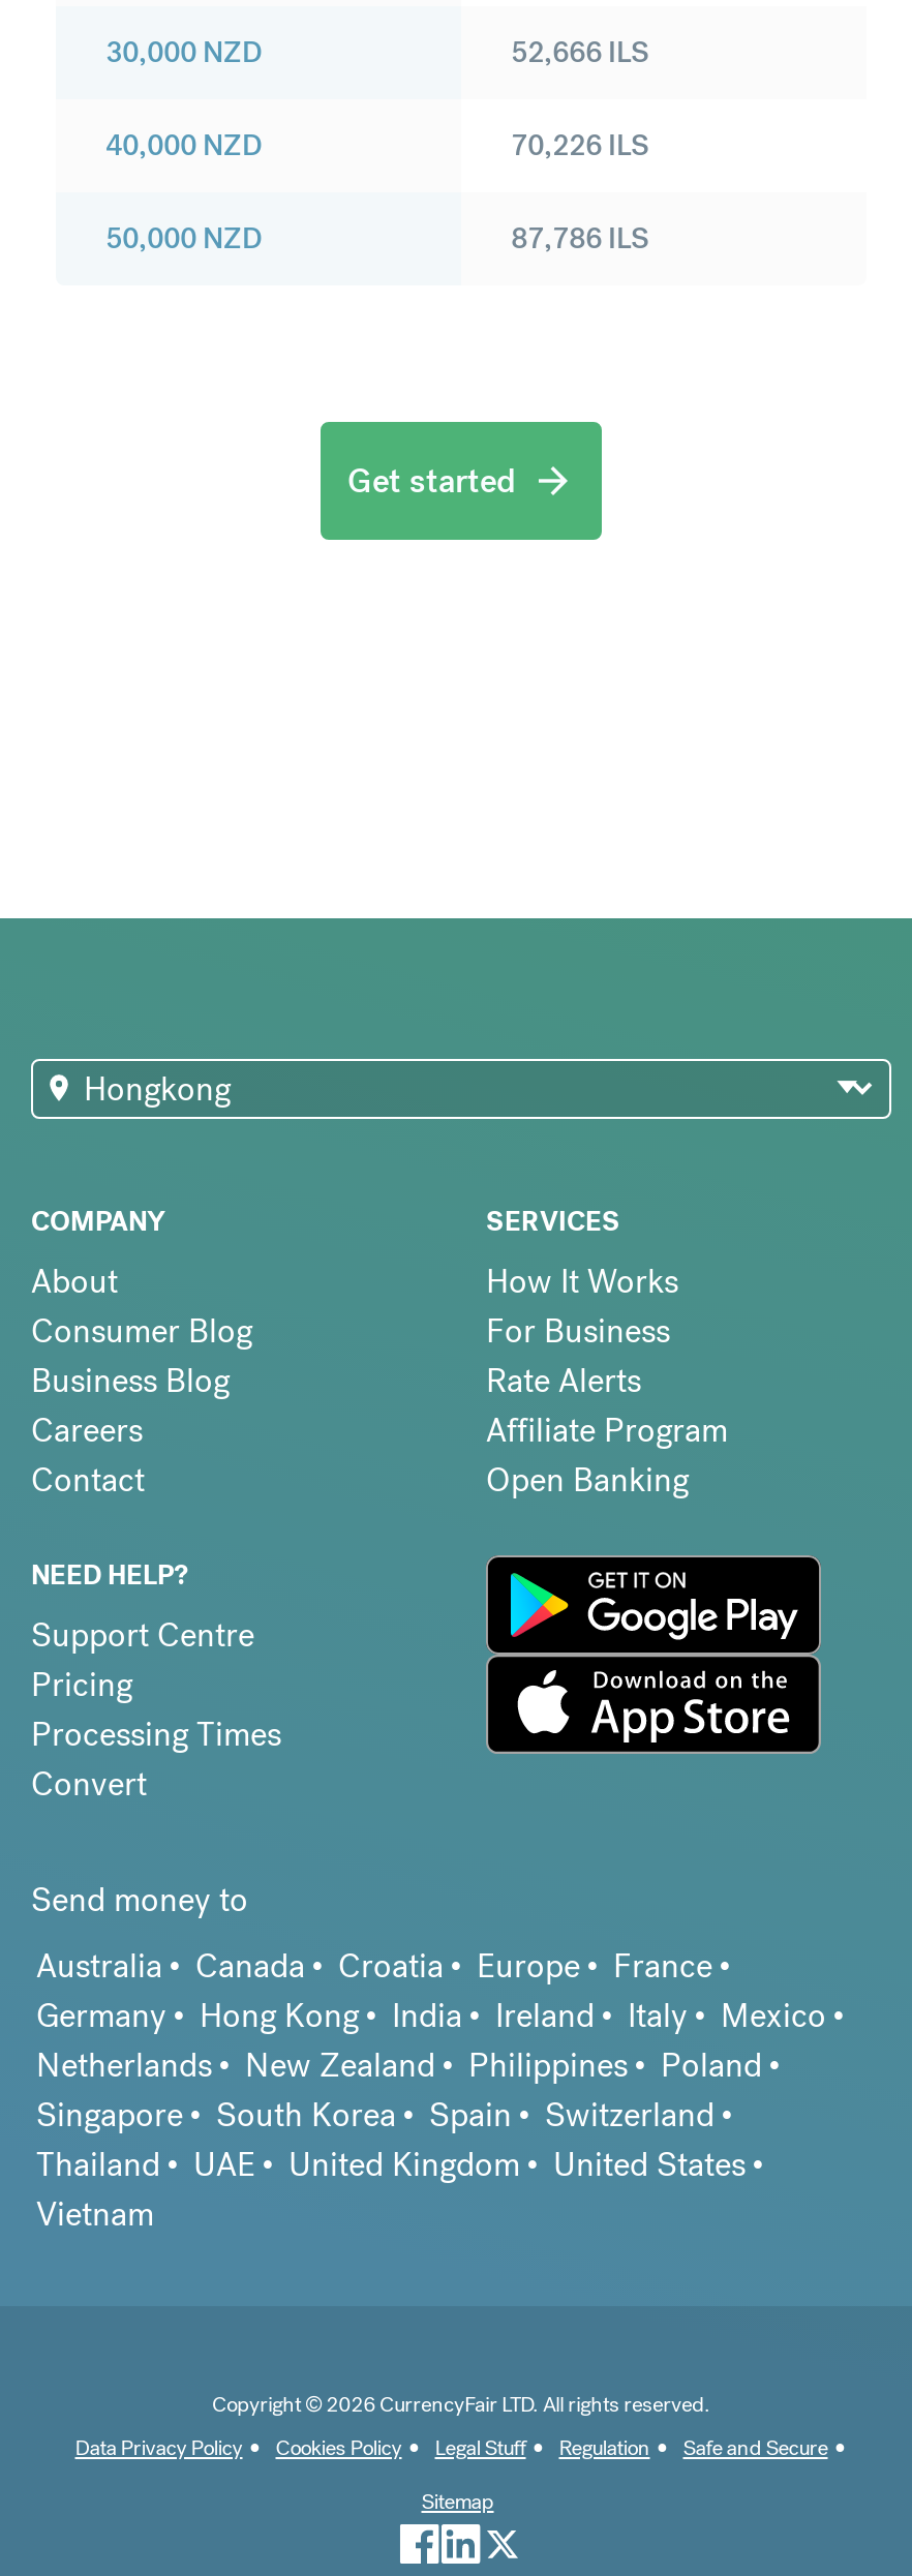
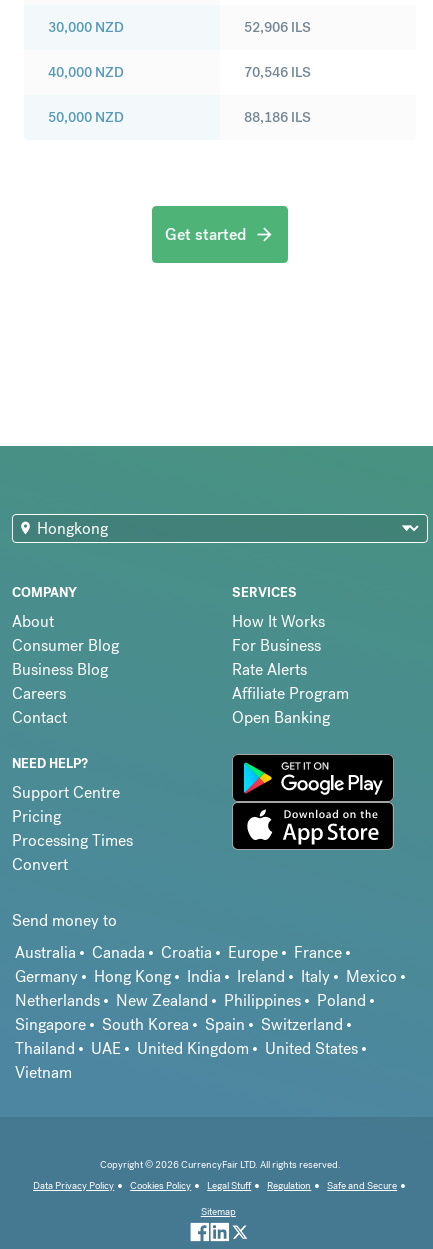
- 52,666 ILS
+ 52,906 ILS

- 70,226 ILS
+ 70,546 ILS

- 87,786 ILS
+ 88,186 ILS
